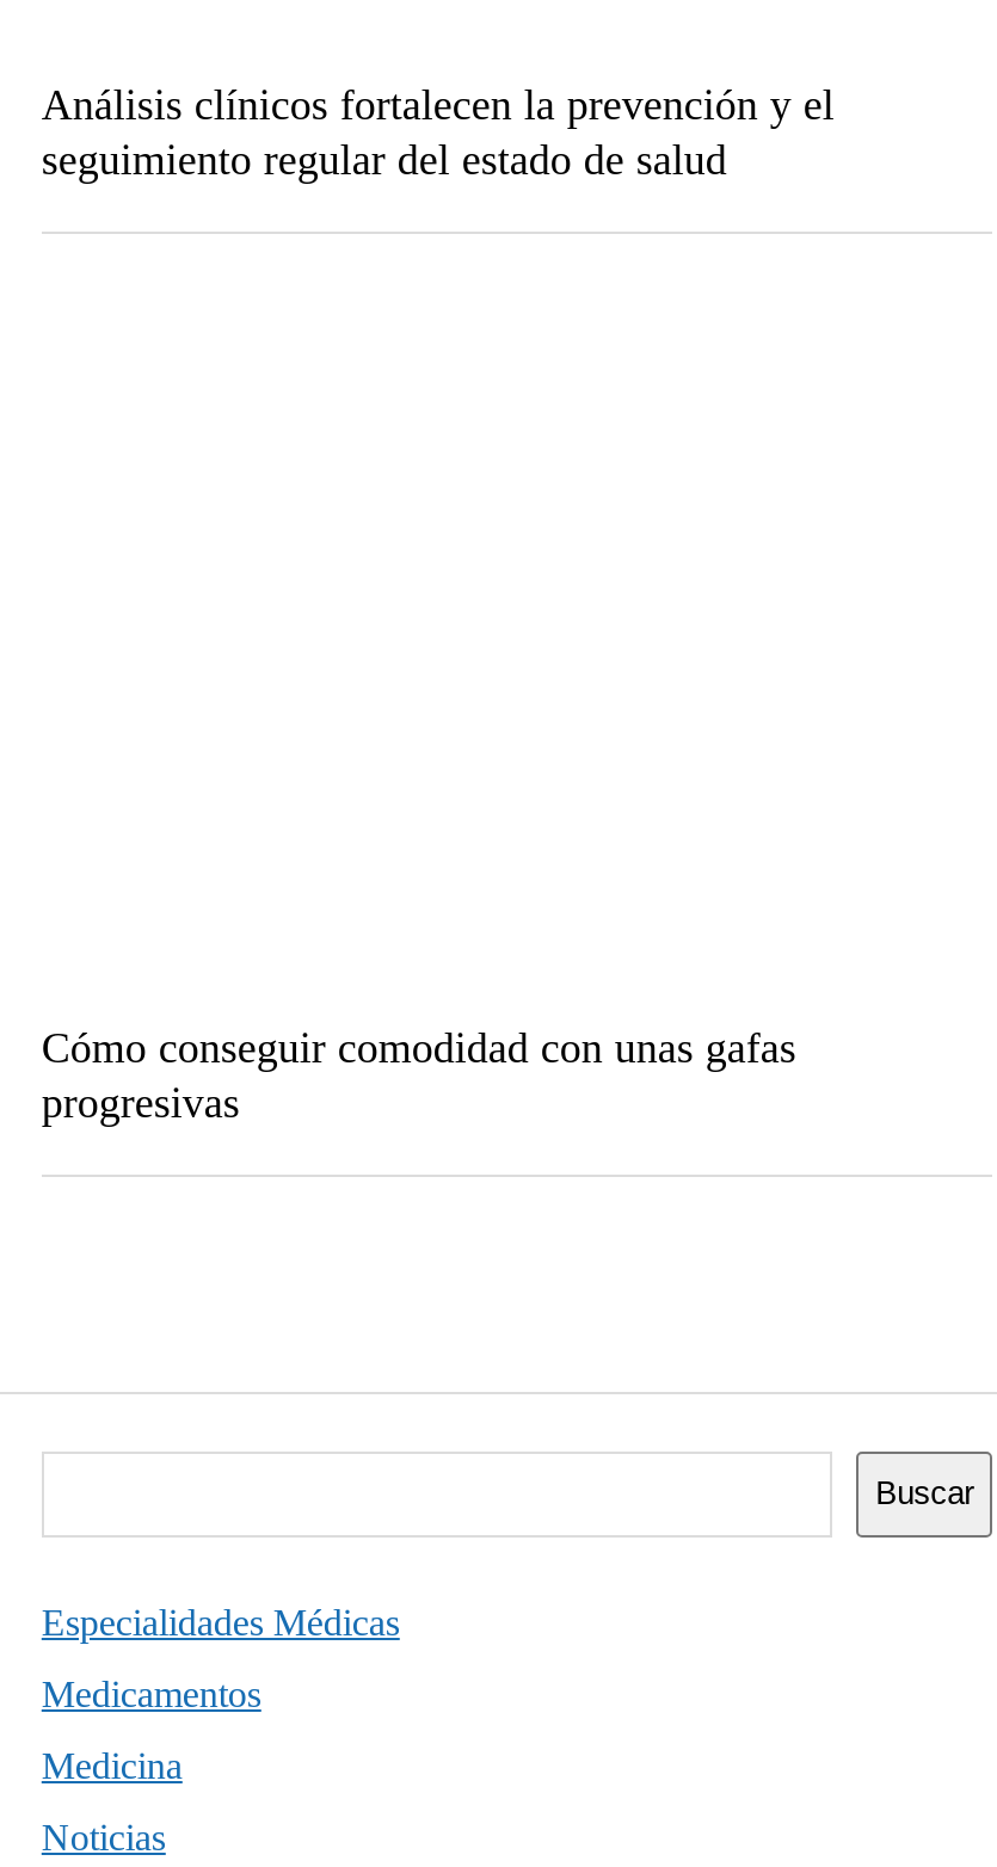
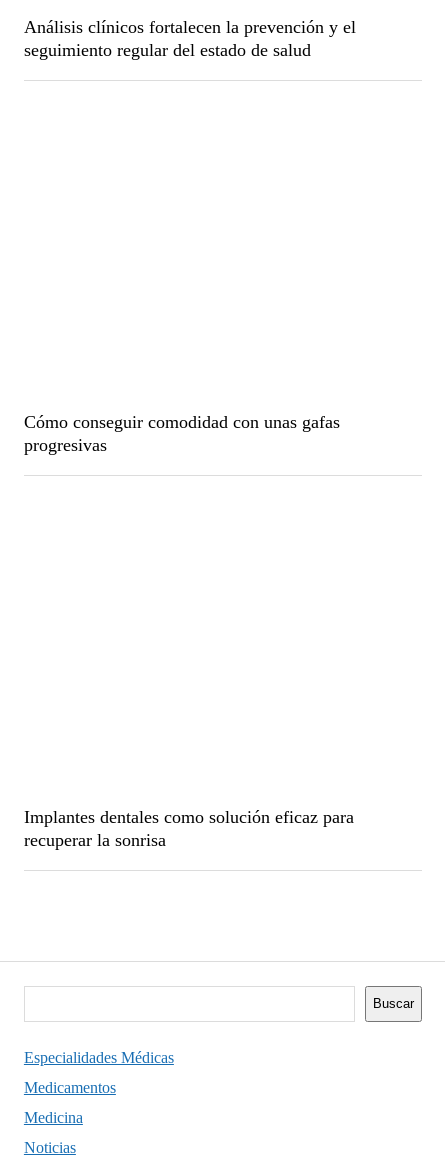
+ Implantes dentales como solución eficaz para
+ recuperar la sonrisa
